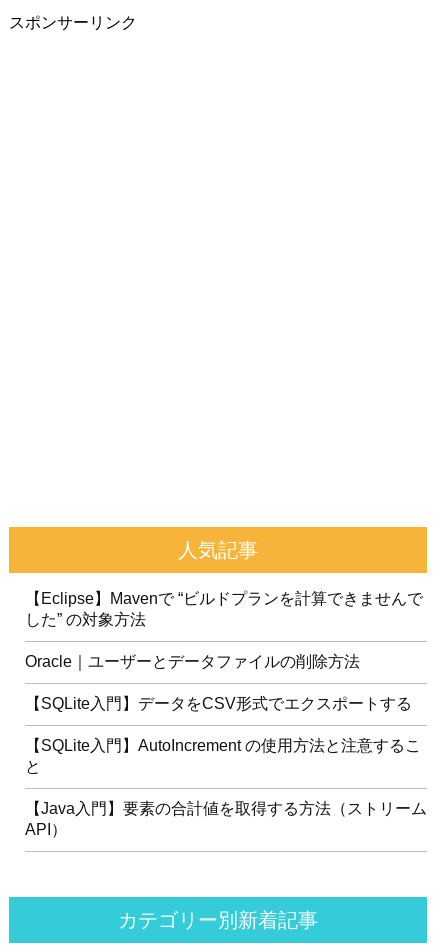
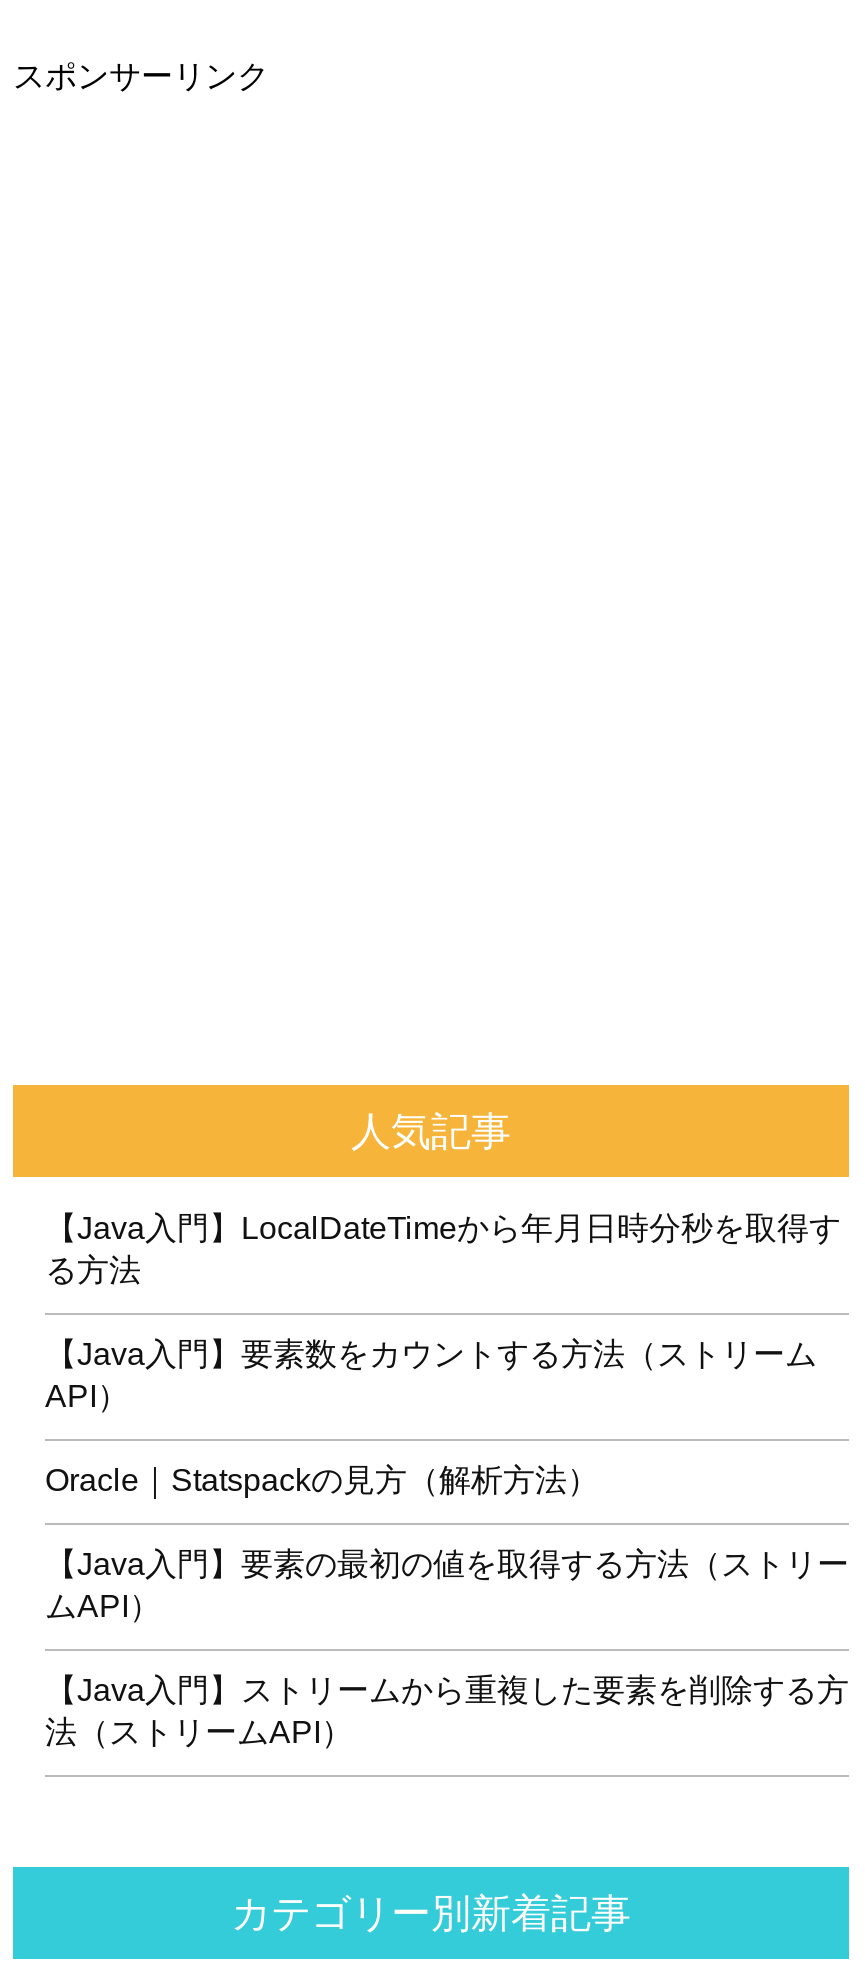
- 【Eclipse】Mavenで “ビルドプランを計算できませんで
- した” の対象方法
- Oracle｜ユーザーとデータファイルの削除方法
- 【SQLite入門】データをCSV形式でエクスポートする
- 【SQLite入門】AutoIncrement の使用方法と注意するこ
- と
- 【Java入門】要素の合計値を取得する方法（ストリーム
+ 【Java入門】LocalDateTimeから年月日時分秒を取得す
+ る方法
+ 【Java入門】要素数をカウントする方法（ストリーム

moved up: API）

+ Oracle｜Statspackの見方（解析方法）
+ 【Java入門】要素の最初の値を取得する方法（ストリー
+ ムAPI）
+ 【Java入門】ストリームから重複した要素を削除する方
+ 法（ストリームAPI）
